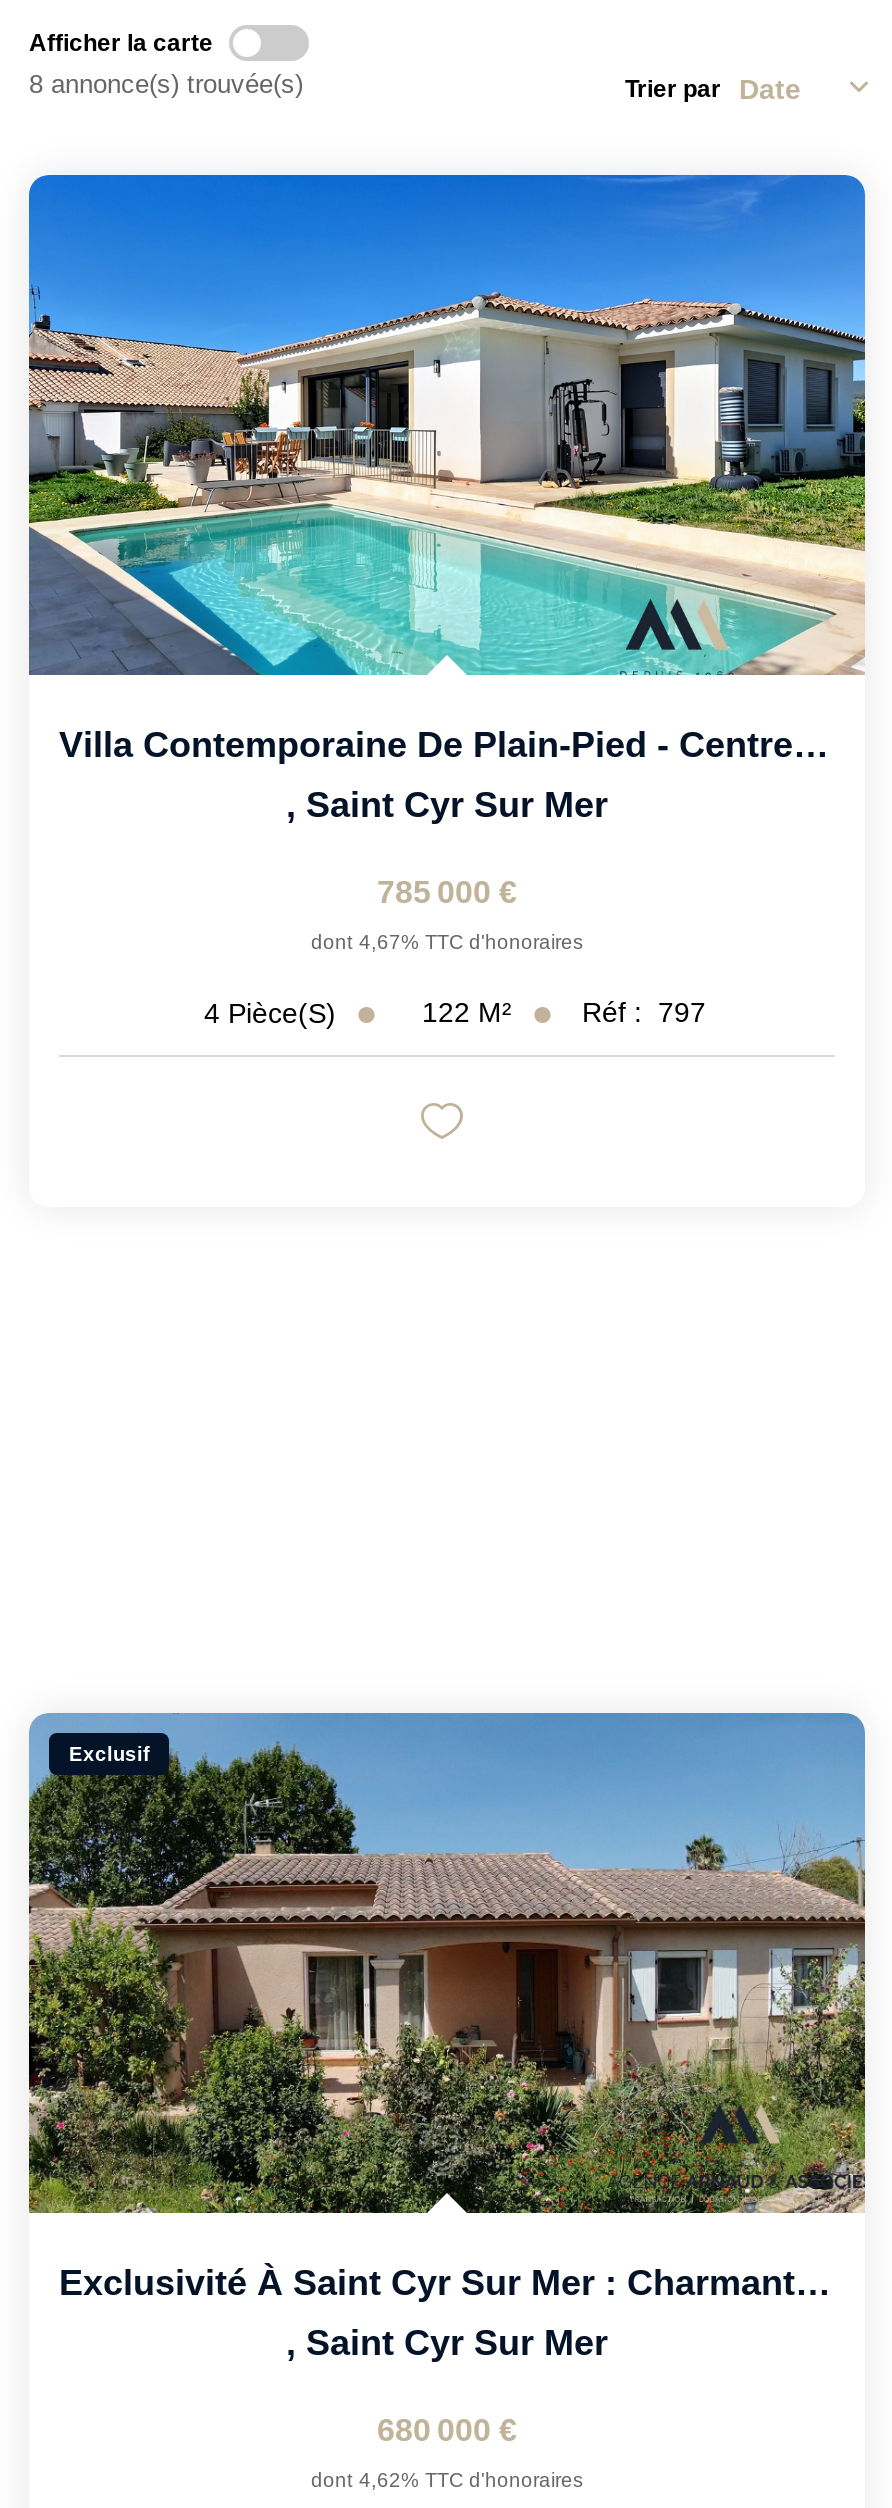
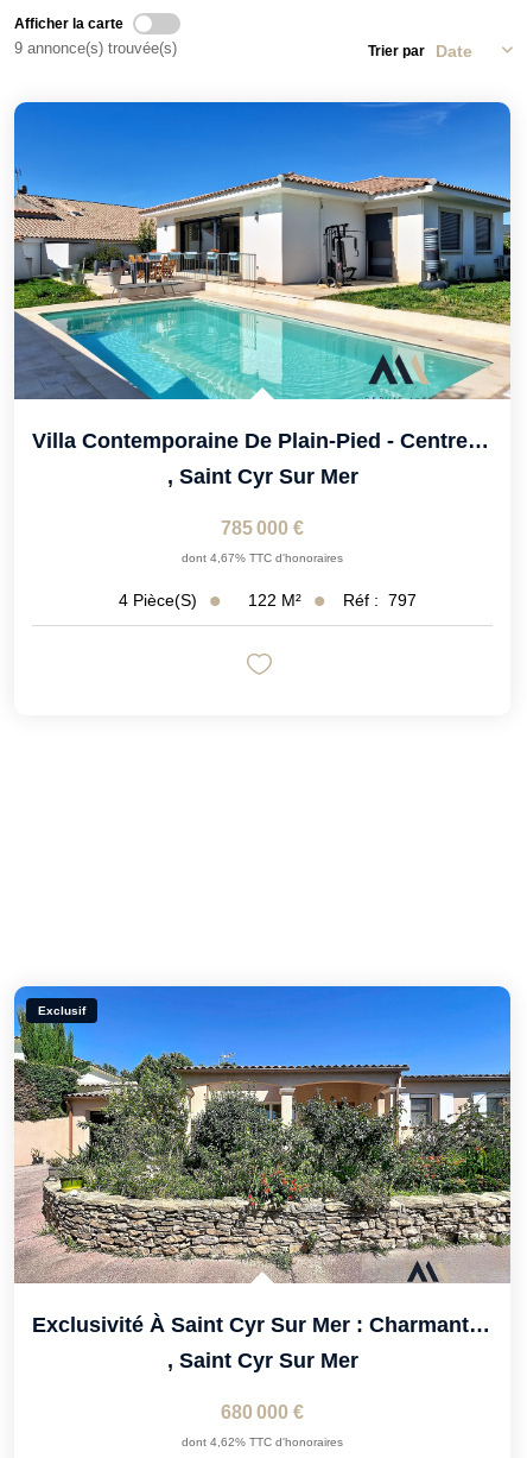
- 8 annonce(s) trouvée(s)
+ 9 annonce(s) trouvée(s)

- [image]
+ [image]
